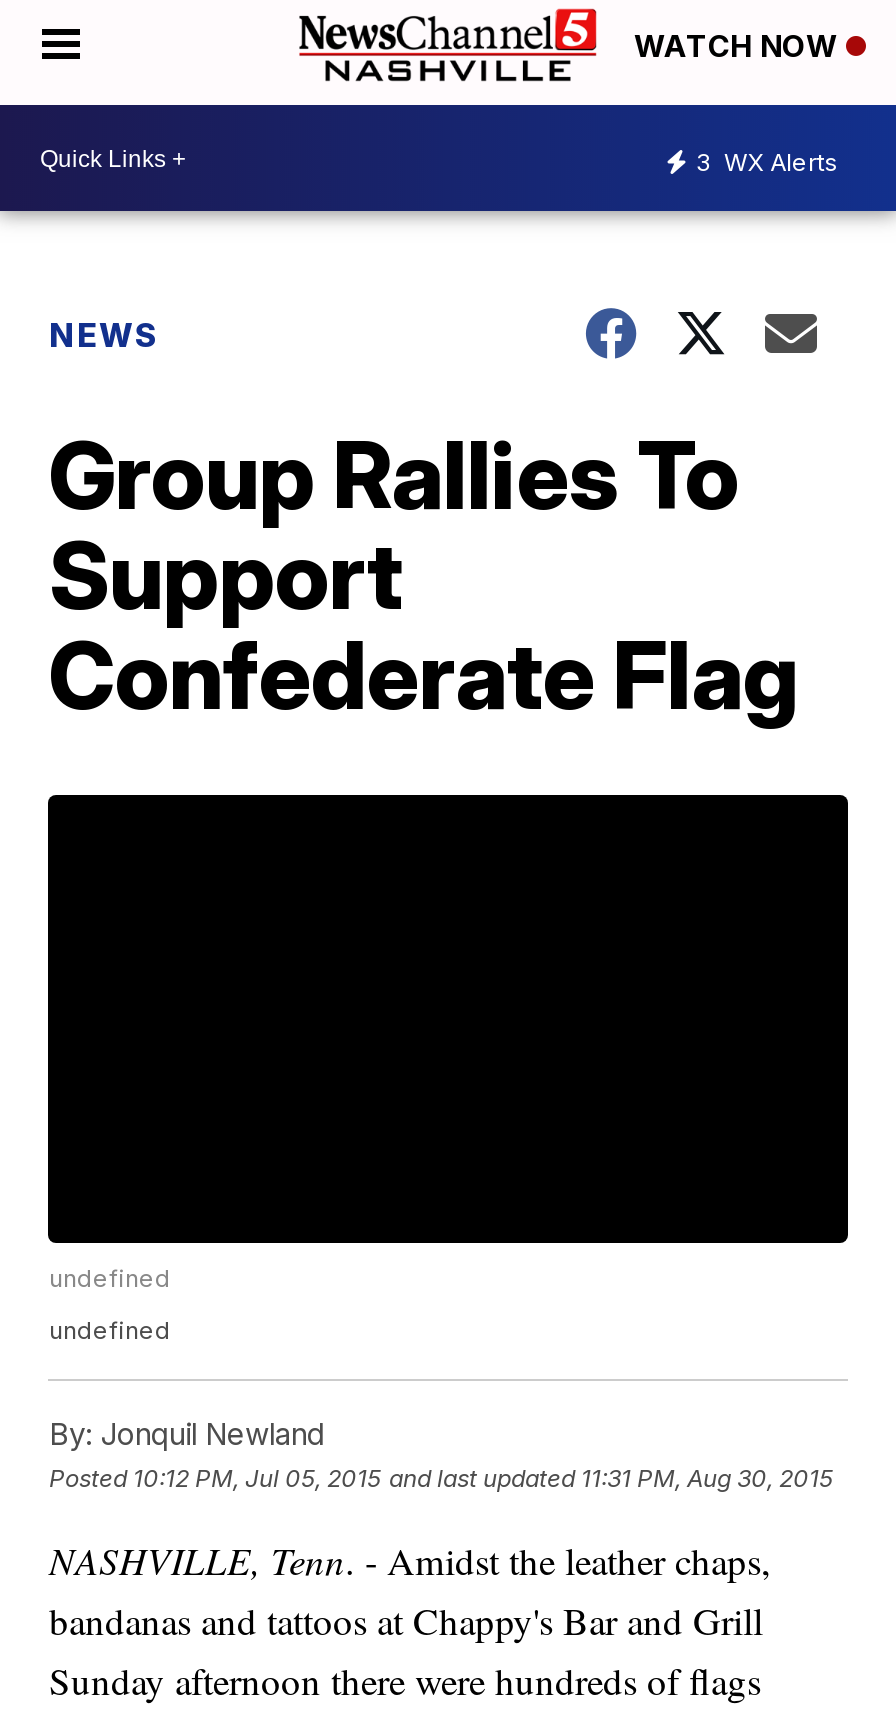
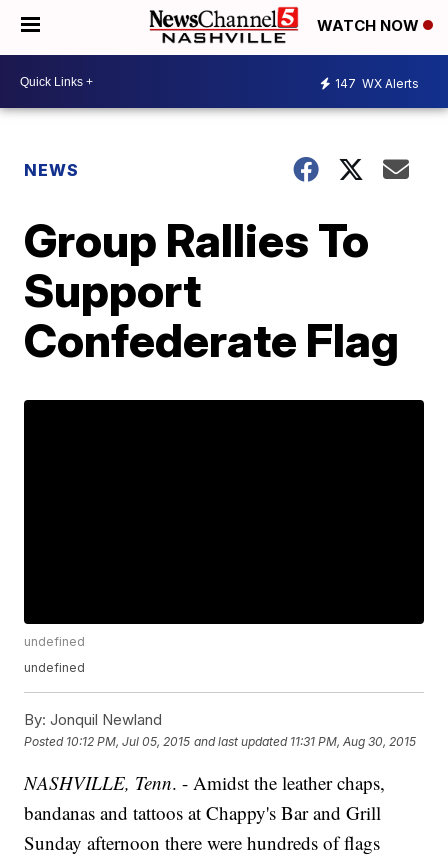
- 3 WX Alerts
+ 147 WX Alerts
